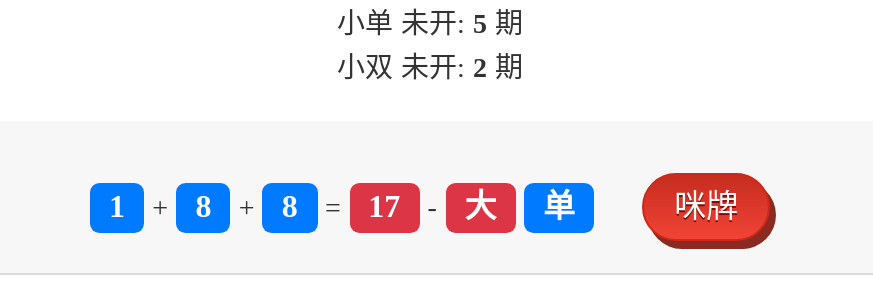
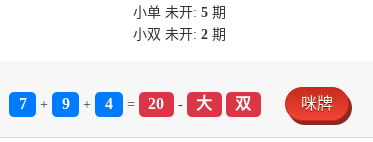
- 1
+ 7

- 8
+ 9

- 8
+ 4

- 17
+ 20

- 单
+ 双
